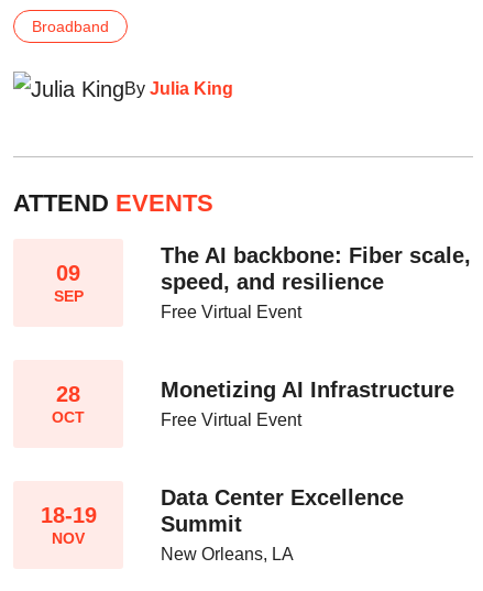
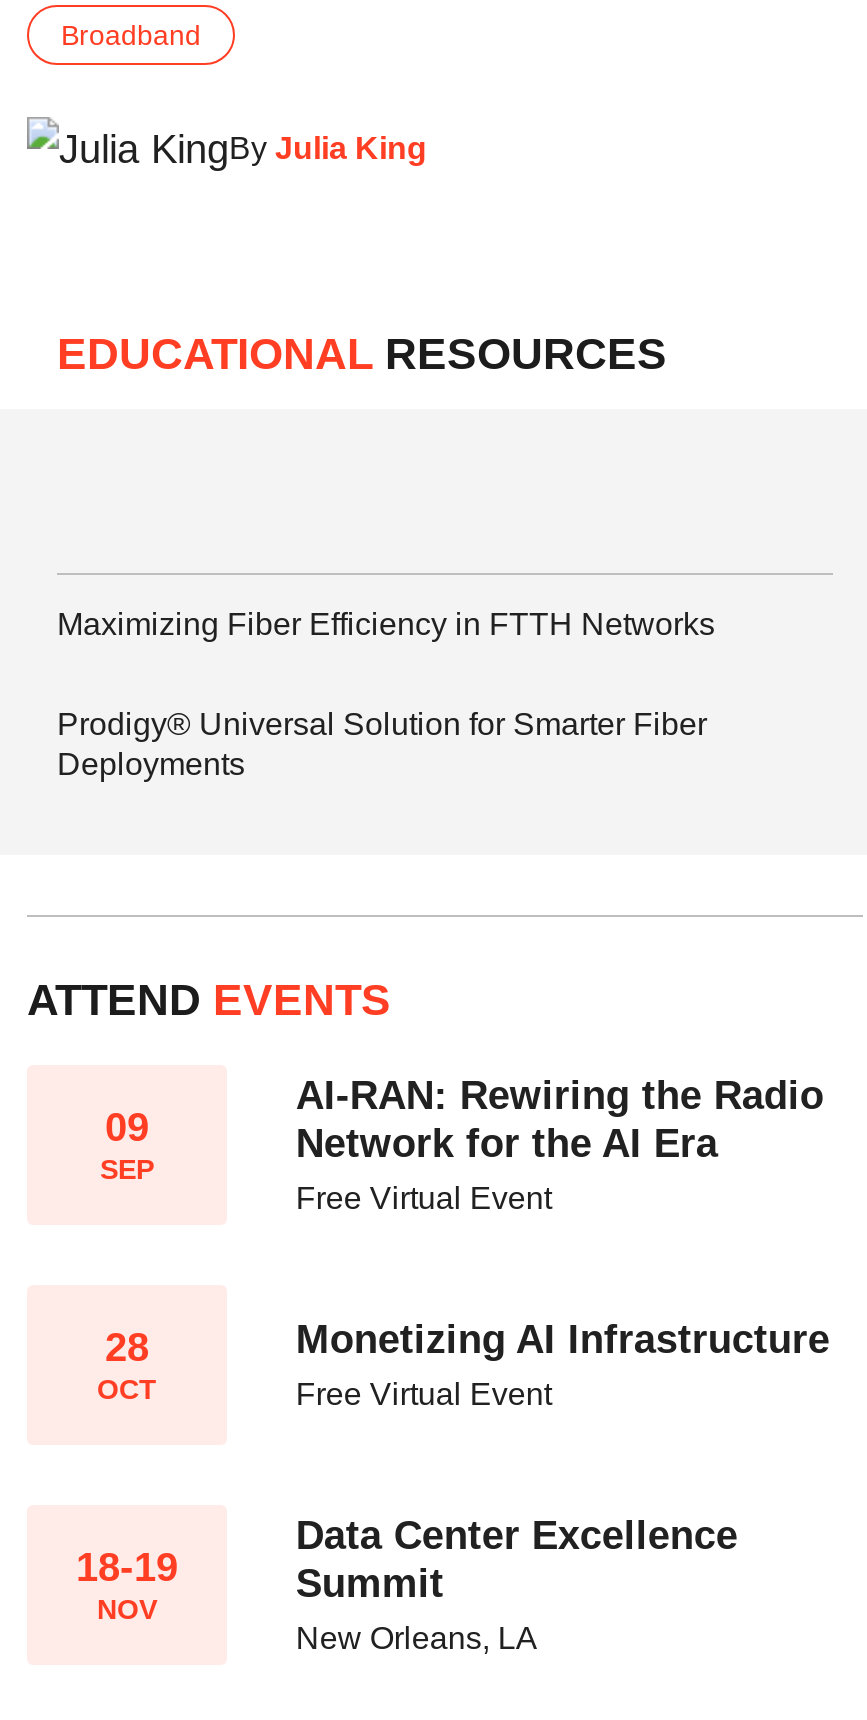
+ EDUCATIONAL RESOURCES

+ Maximizing Fiber Efficiency in FTTH Networks
+ Prodigy® Universal Solution for Smarter Fiber
+ Deployments

- The AI backbone: Fiber scale,
- speed, and resilience
+ AI-RAN: Rewiring the Radio
+ Network for the AI Era
